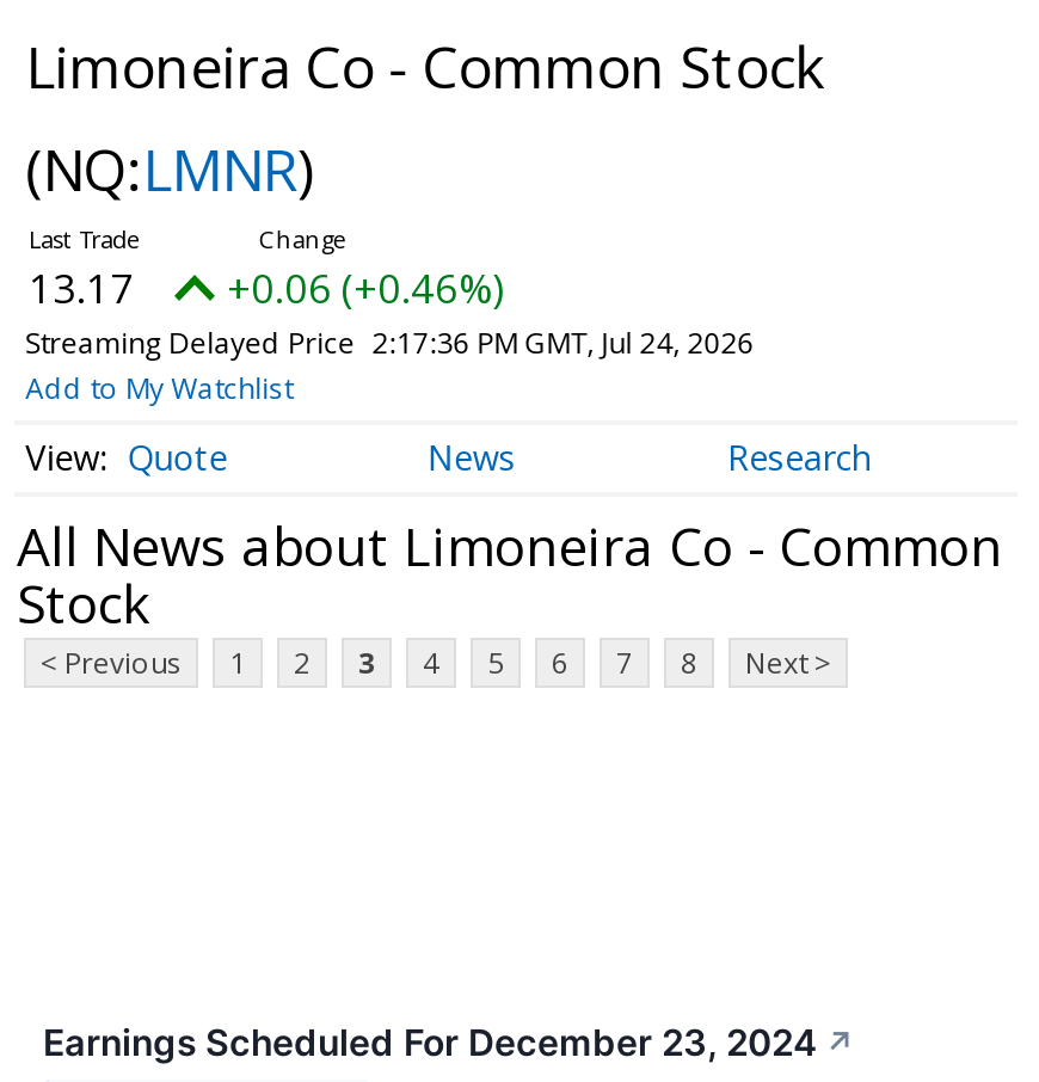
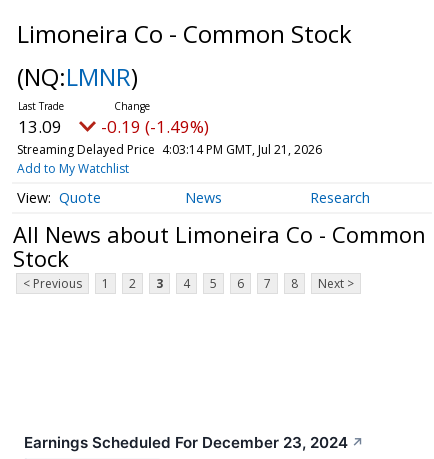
- 13.17
+ 13.09

- +0.06 (+0.46%)
+ -0.19 (-1.49%)

- Streaming Delayed Price 2:17:36 PM GMT, Jul 24, 2026
+ Streaming Delayed Price 4:03:14 PM GMT, Jul 21, 2026
